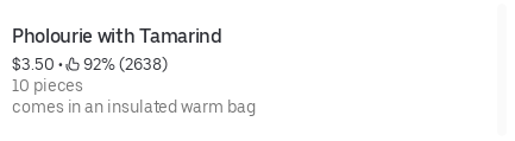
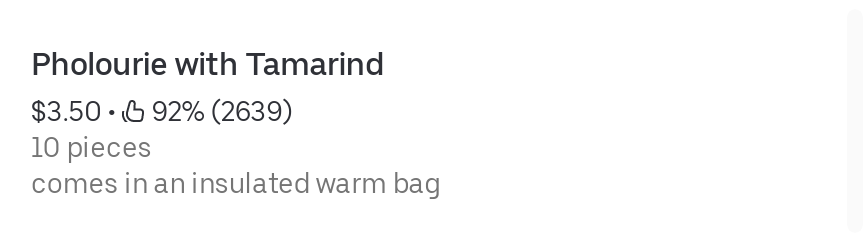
- $3.50 • 92% (2638)
+ $3.50 • 92% (2639)
